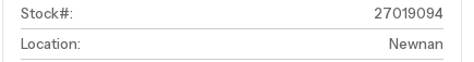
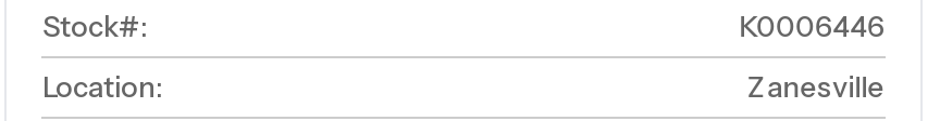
- 27019094
+ K0006446

- Newnan
+ Zanesville
